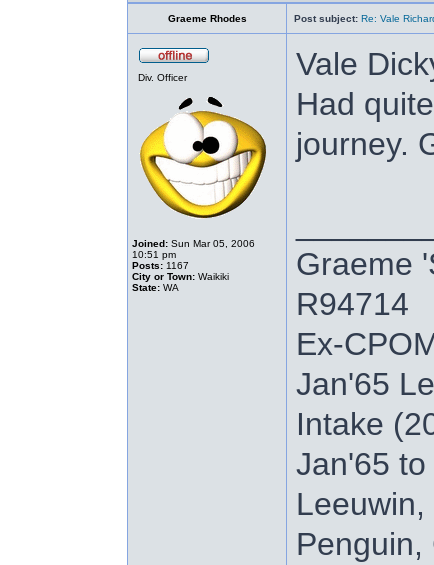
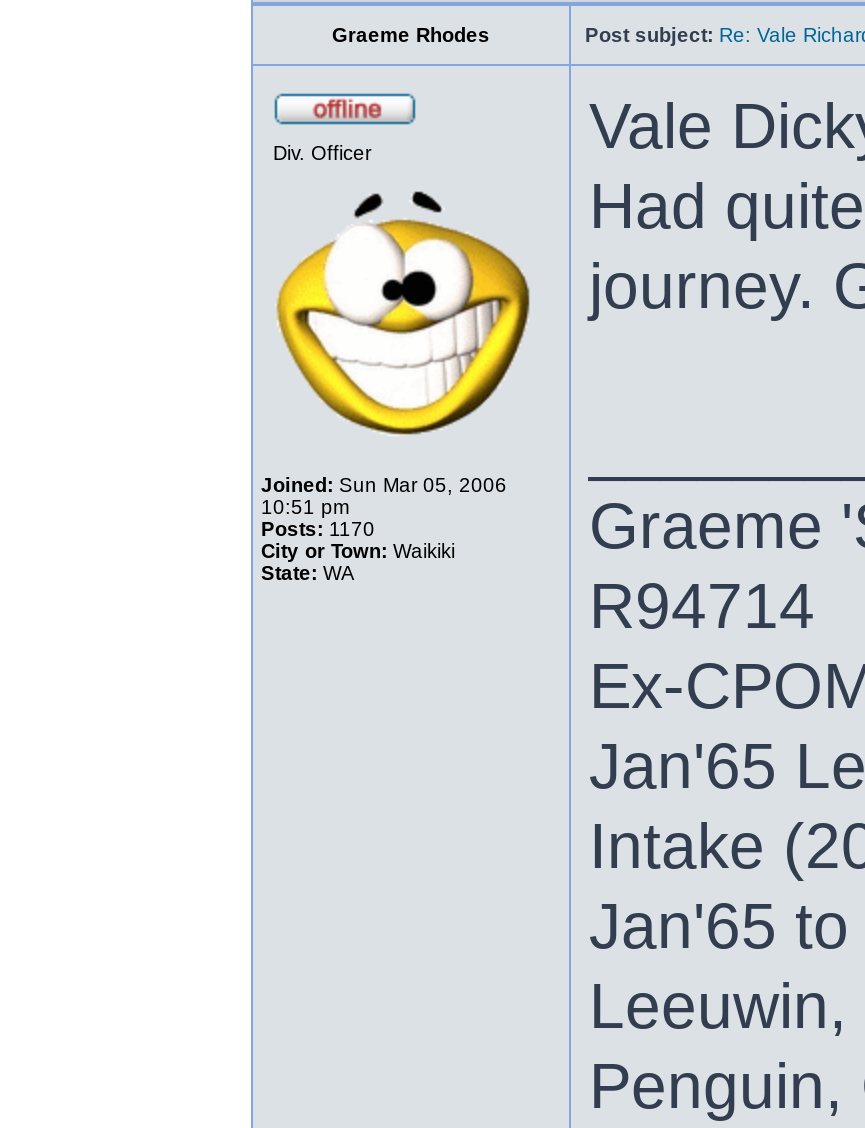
- Posts: 1167
+ Posts: 1170
